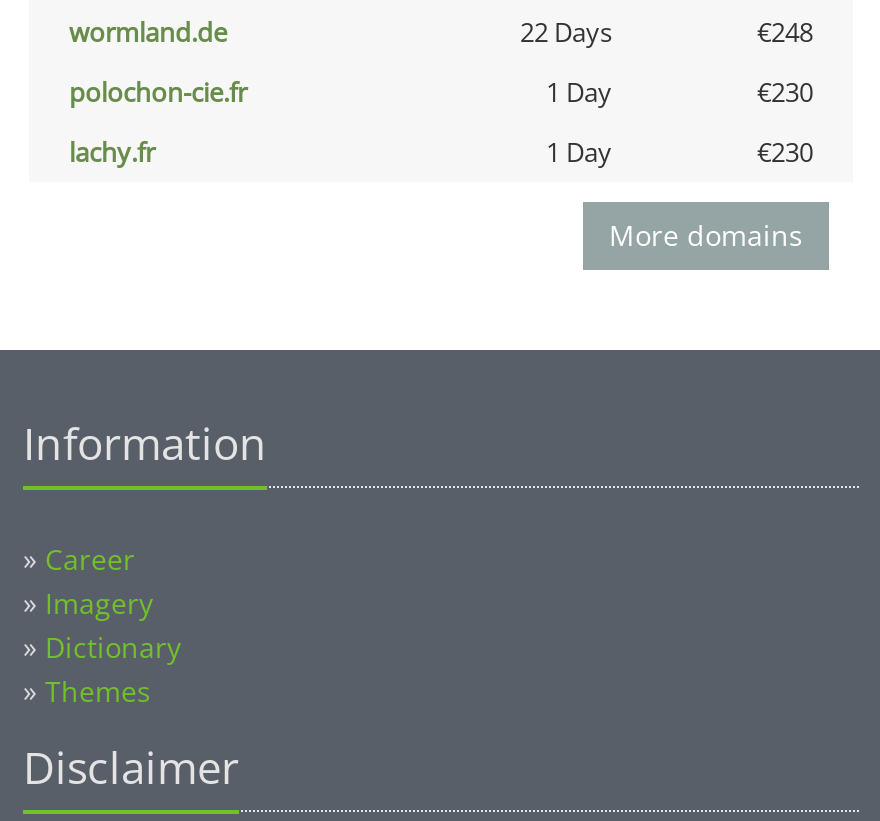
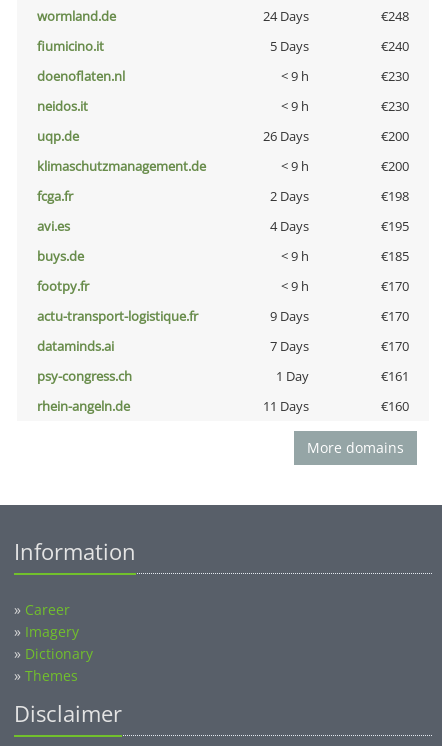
- 22 Days
+ 24 Days

- polochon-cie.fr
- 1 Day
+ fiumicino.it
+ 5 Days
+ €240
+ doenoflaten.nl
+ < 9 h

- lachy.fr
- 1 Day
+ neidos.it
+ < 9 h

+ uqp.de
+ 26 Days
+ €200
+ klimaschutzmanagement.de
+ < 9 h
+ €200
+ fcga.fr
+ 2 Days
+ €198
+ avi.es
+ 4 Days
+ €195
+ buys.de
+ < 9 h
+ €185
+ footpy.fr
+ < 9 h
+ €170
+ actu-transport-logistique.fr
+ 9 Days
+ €170
+ dataminds.ai
+ 7 Days
+ €170
+ psy-congress.ch
+ 1 Day
+ €161
+ rhein-angeln.de
+ 11 Days
+ €160
